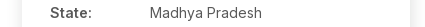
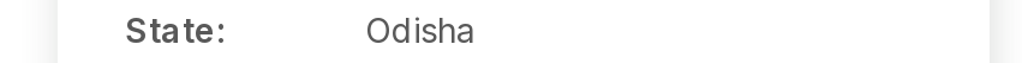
- Madhya Pradesh
+ Odisha
